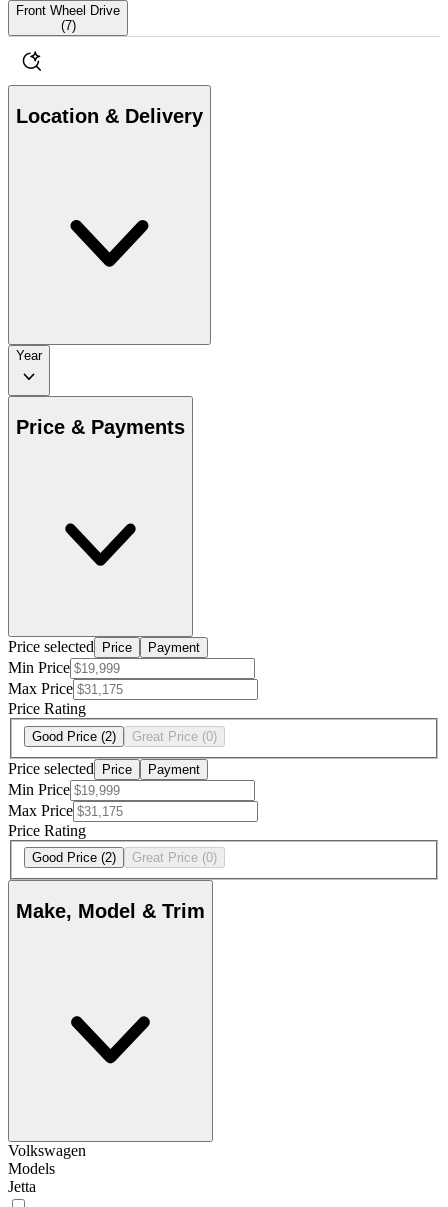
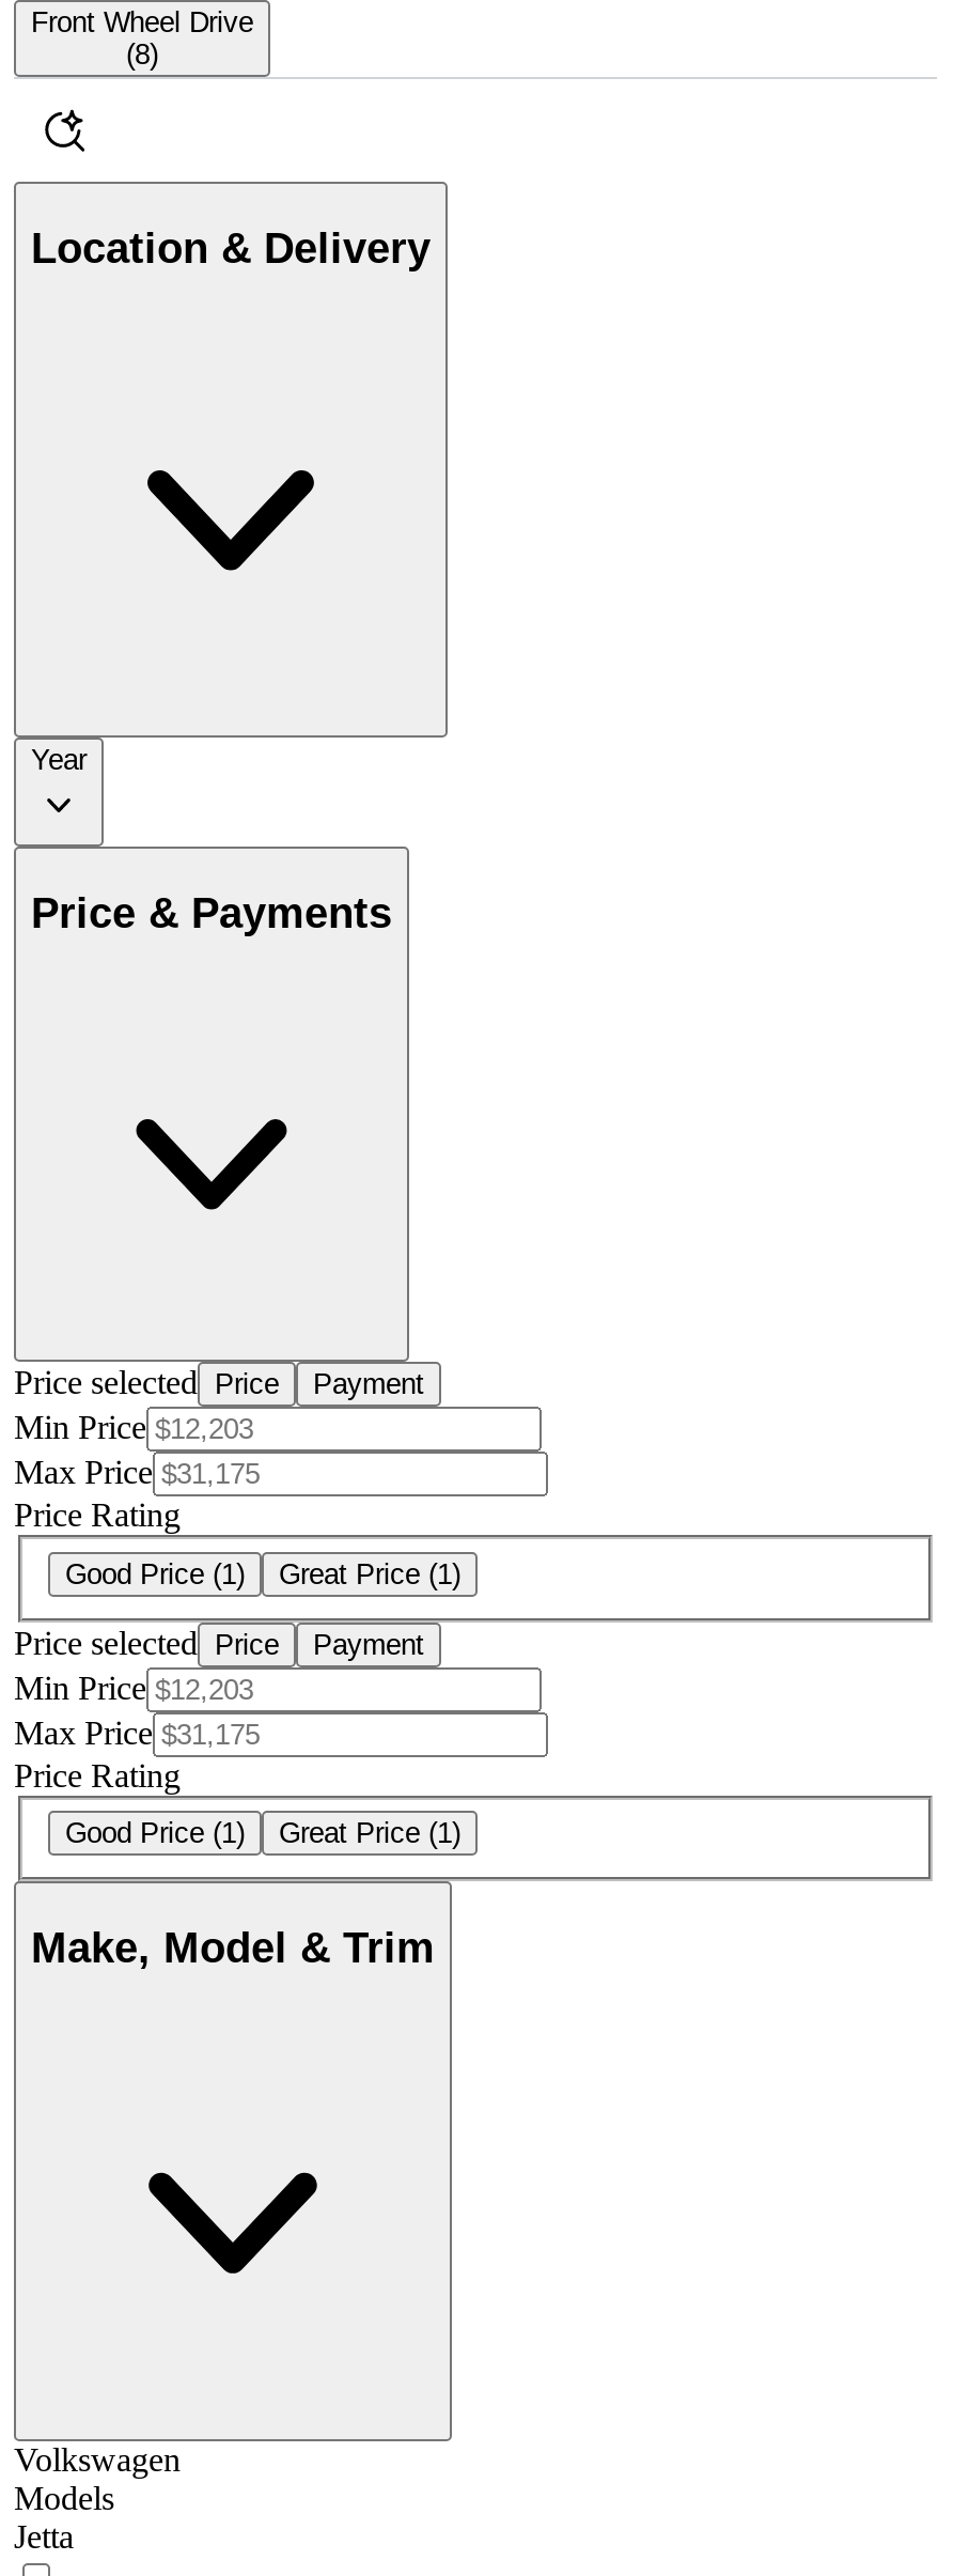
- (7)
+ (8)

- Good Price (2)
+ Good Price (1)

- Great Price (0)
+ Great Price (1)

- Good Price (2)
+ Good Price (1)

- Great Price (0)
+ Great Price (1)
